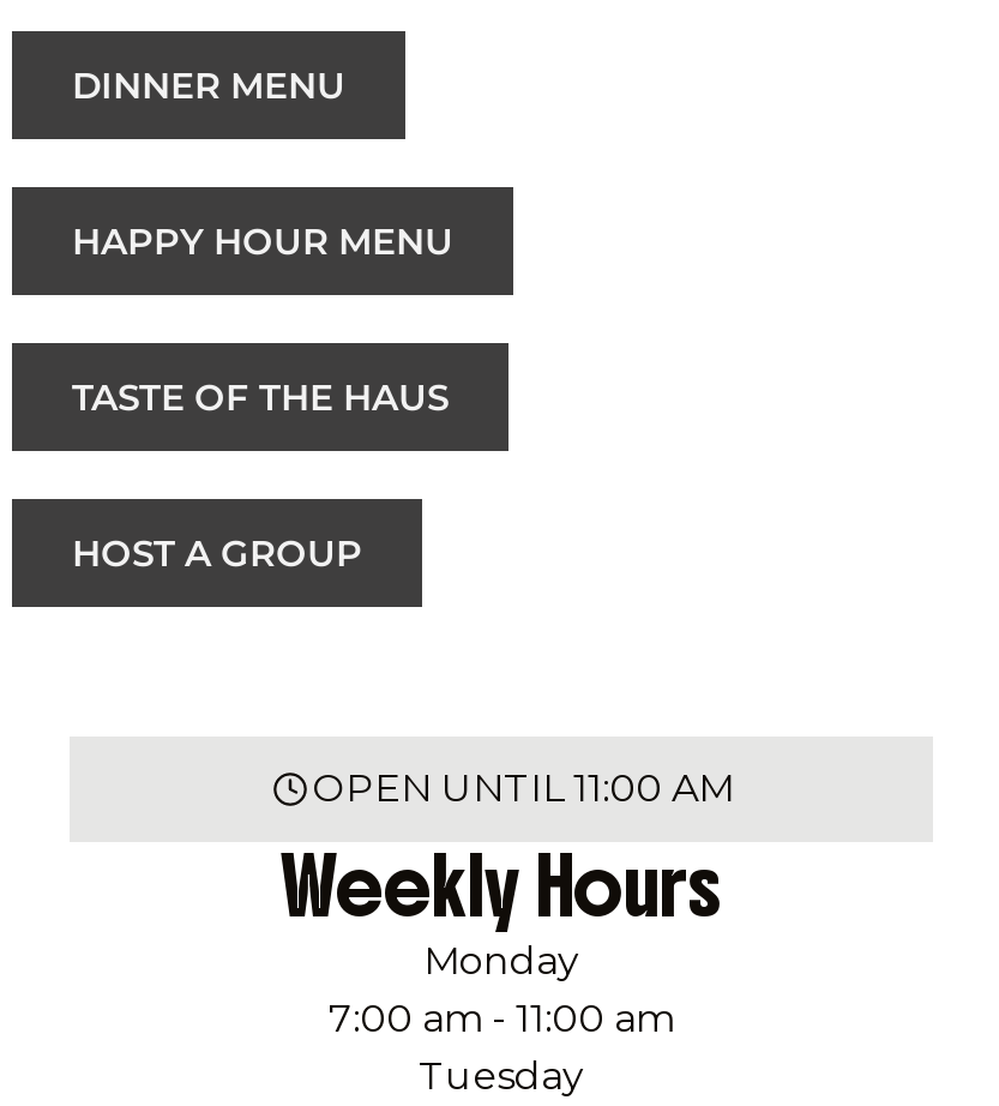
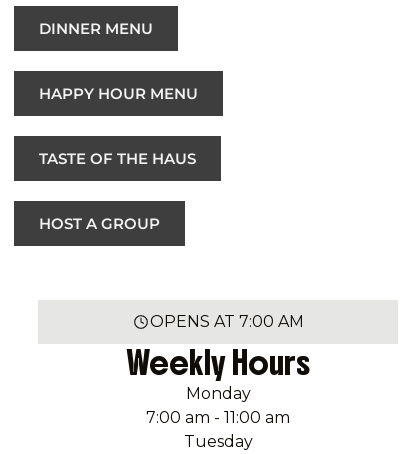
- OPEN UNTIL 11:00 AM
+ OPENS AT 7:00 AM
